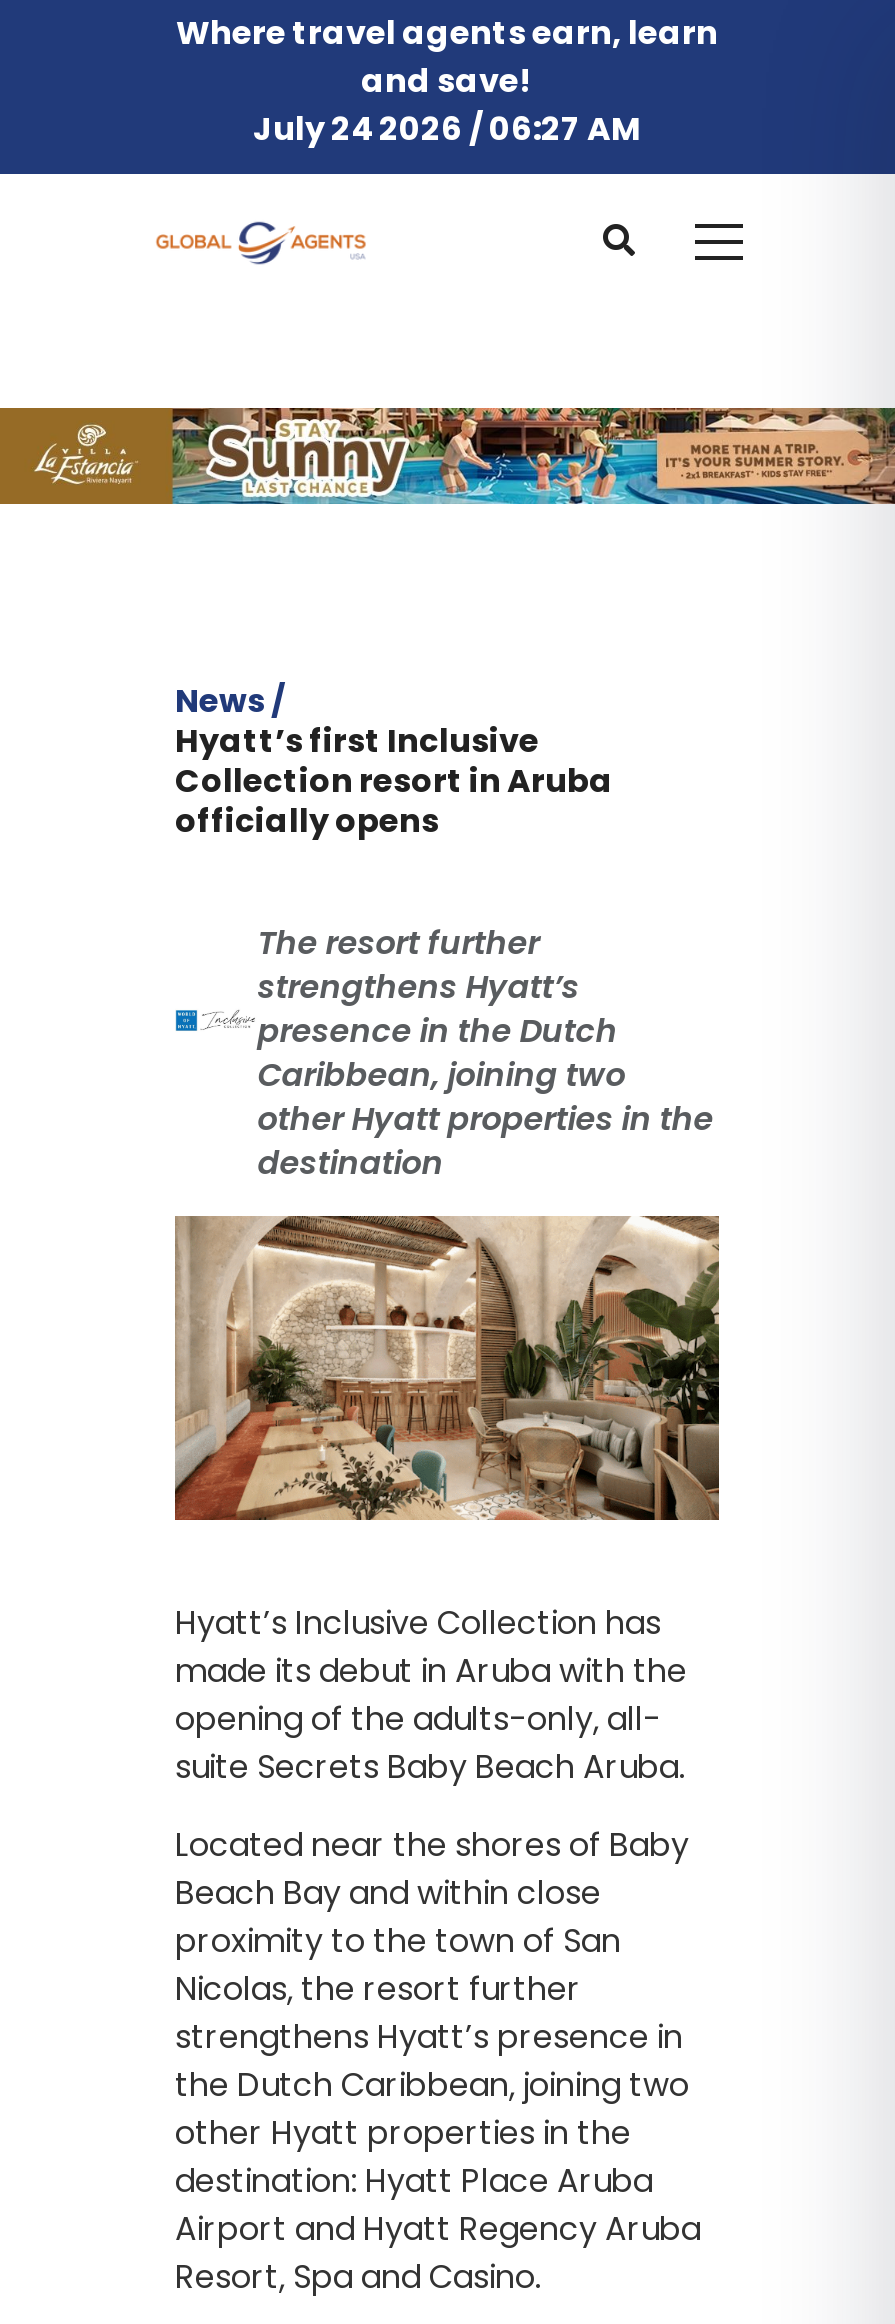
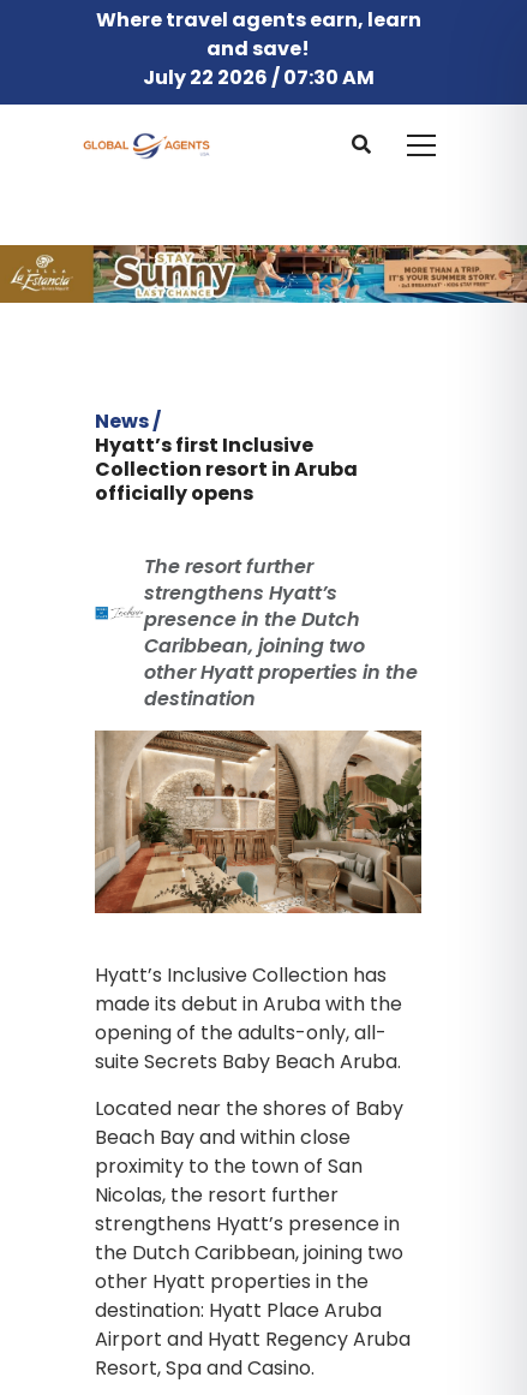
- July 24 2026 / 06:27 AM
+ July 22 2026 / 07:30 AM
